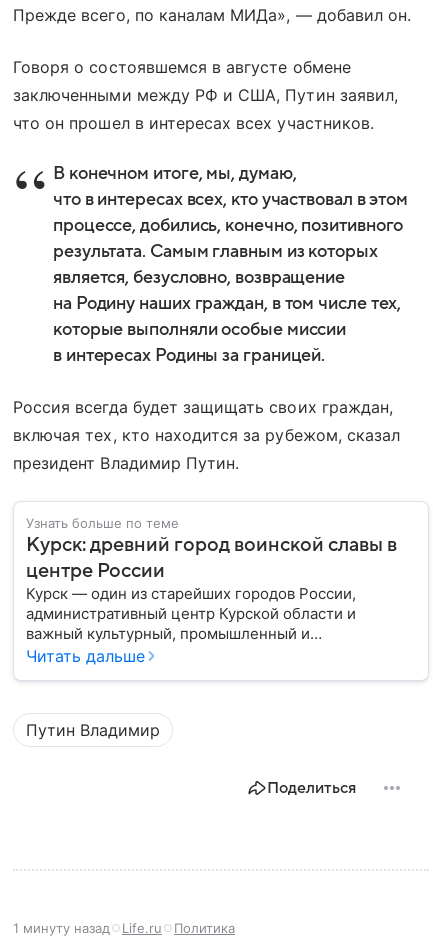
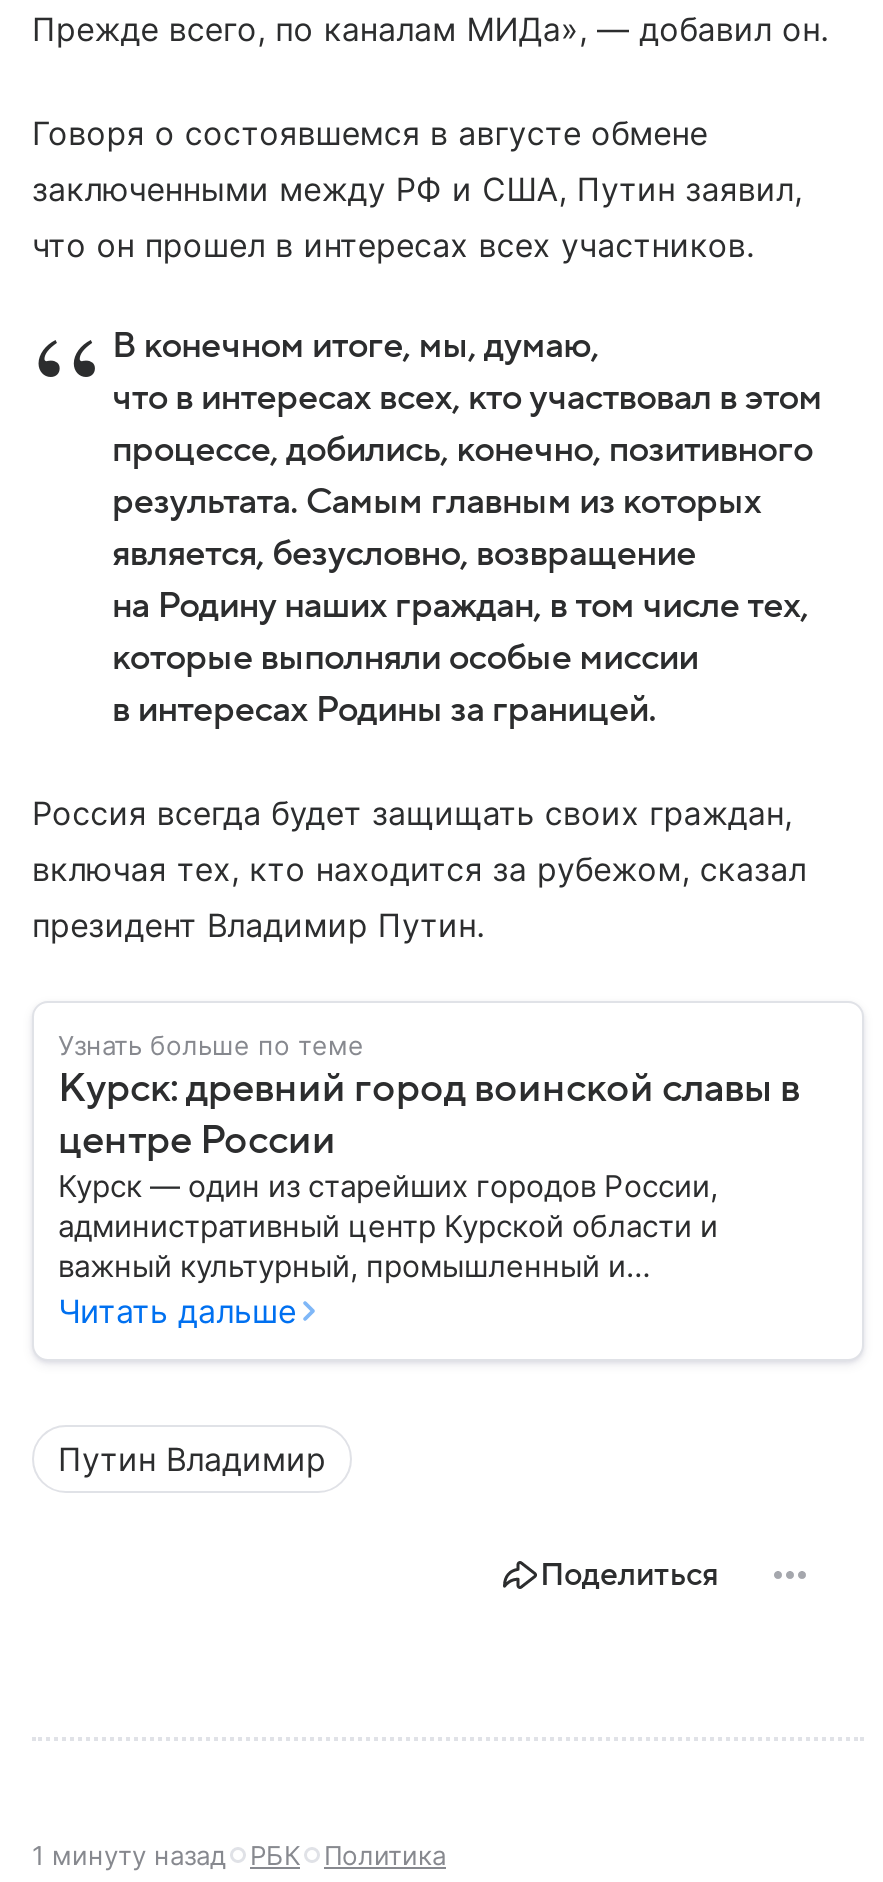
- Life.ru
+ РБК
